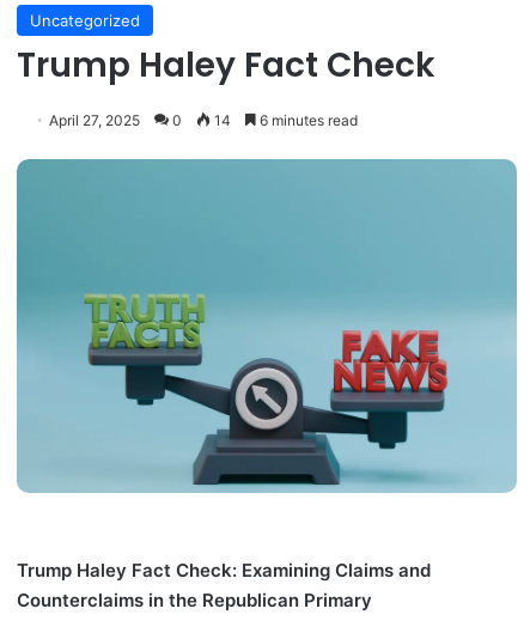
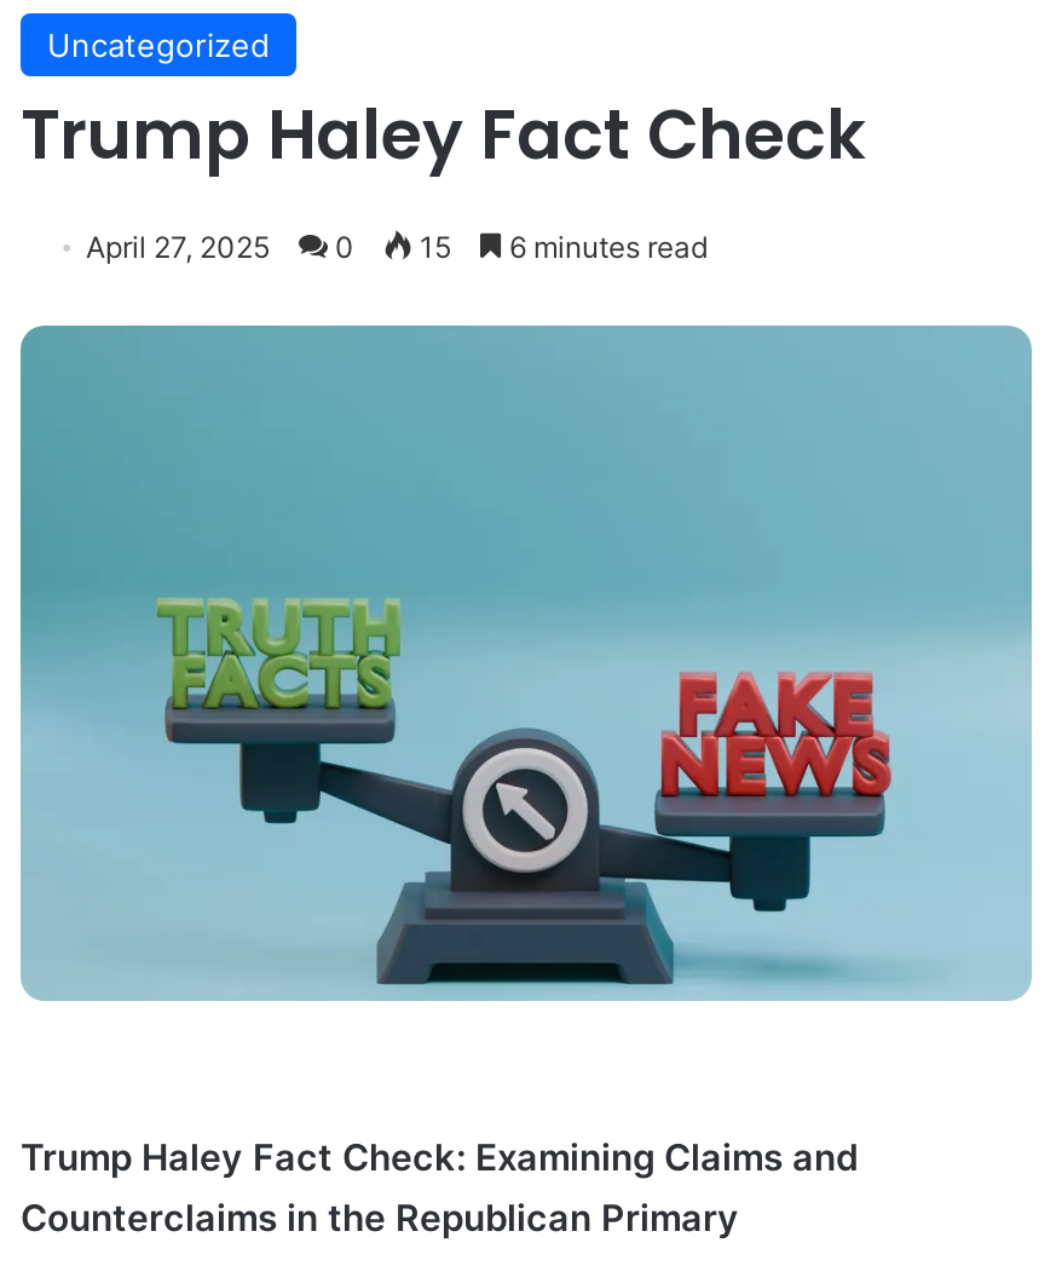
- April 27, 2025 0 14 6 minutes read
+ April 27, 2025 0 15 6 minutes read
